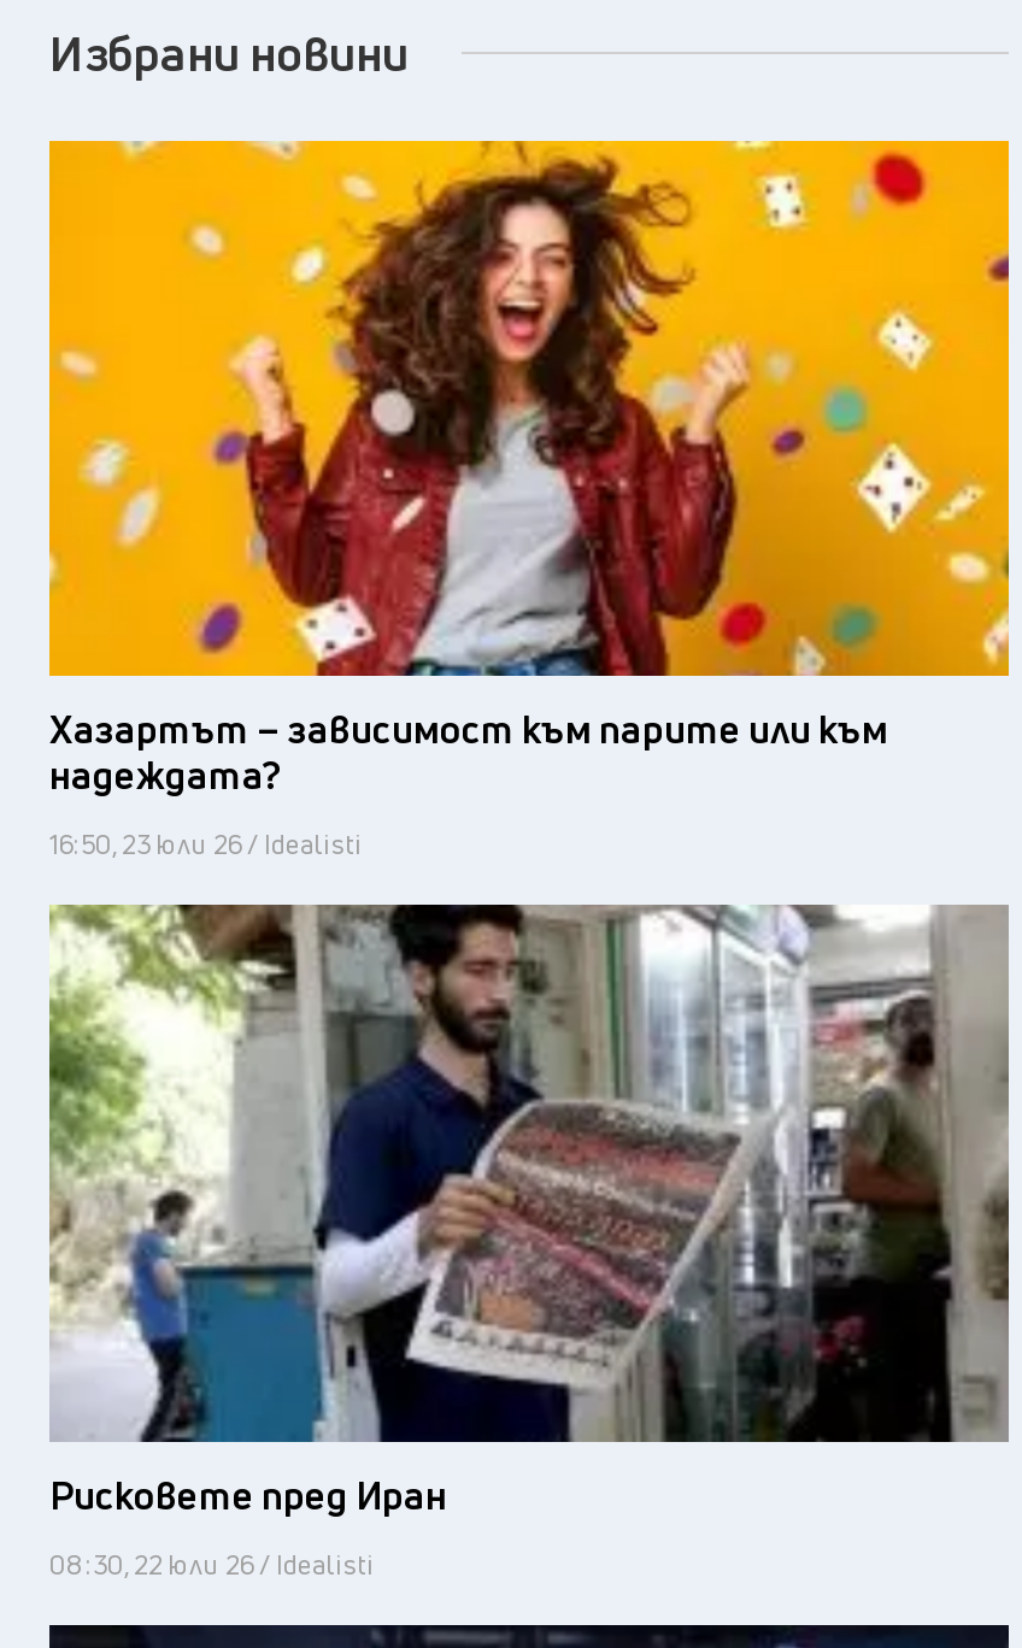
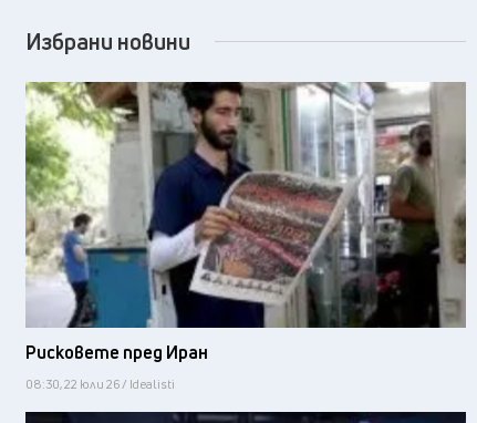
- [image]
- Хазартът – зависимост към парите или към
- надеждата?
- 16:50, 23 юли 26 / Idealisti
